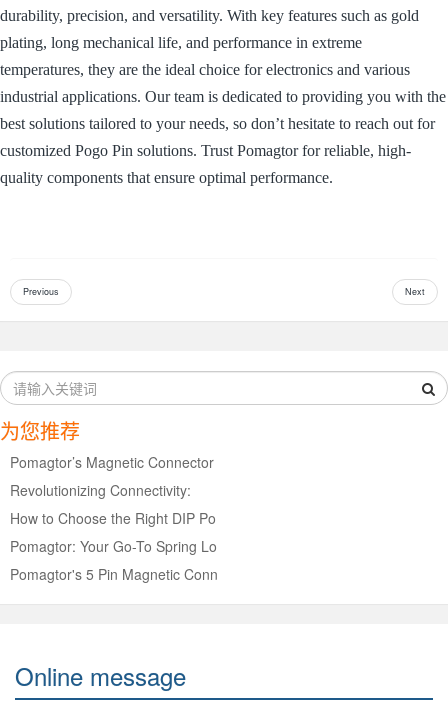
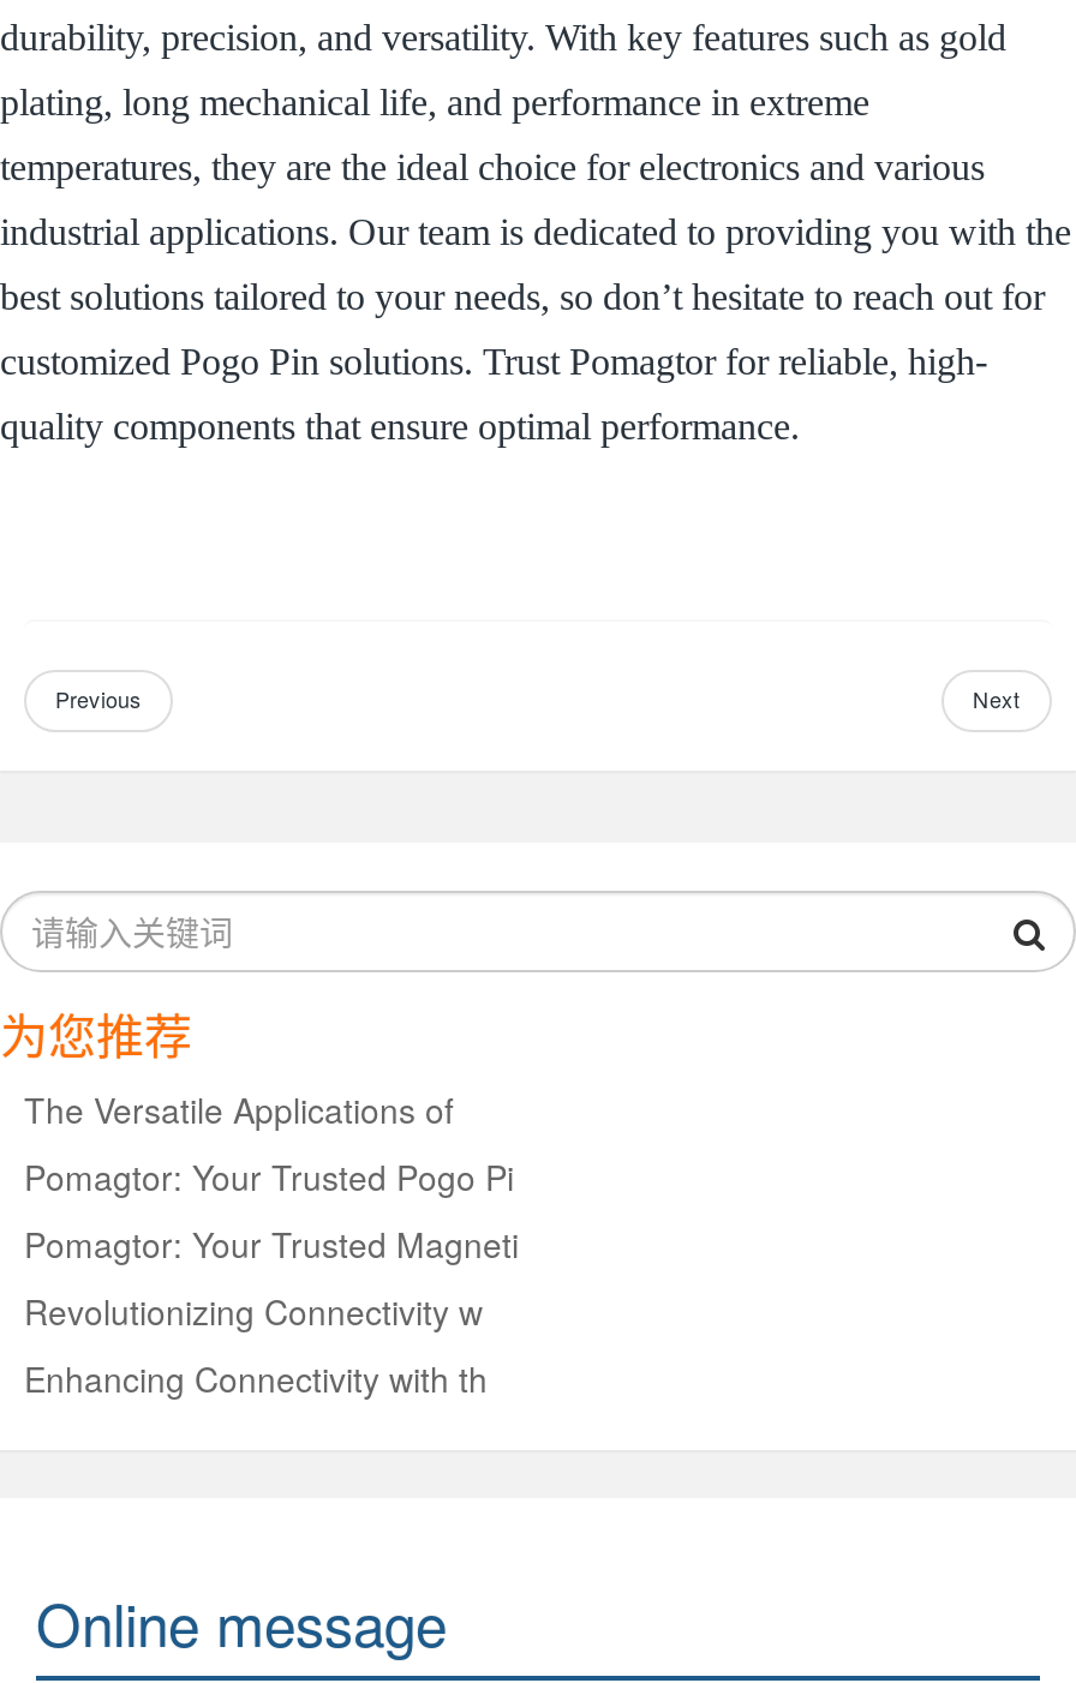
- Pomagtor’s Magnetic Connector
- Revolutionizing Connectivity:
- How to Choose the Right DIP Po
- Pomagtor: Your Go-To Spring Lo
- Pomagtor's 5 Pin Magnetic Conn
+ The Versatile Applications of
+ Pomagtor: Your Trusted Pogo Pi
+ Pomagtor: Your Trusted Magneti
+ Revolutionizing Connectivity w
+ Enhancing Connectivity with th
